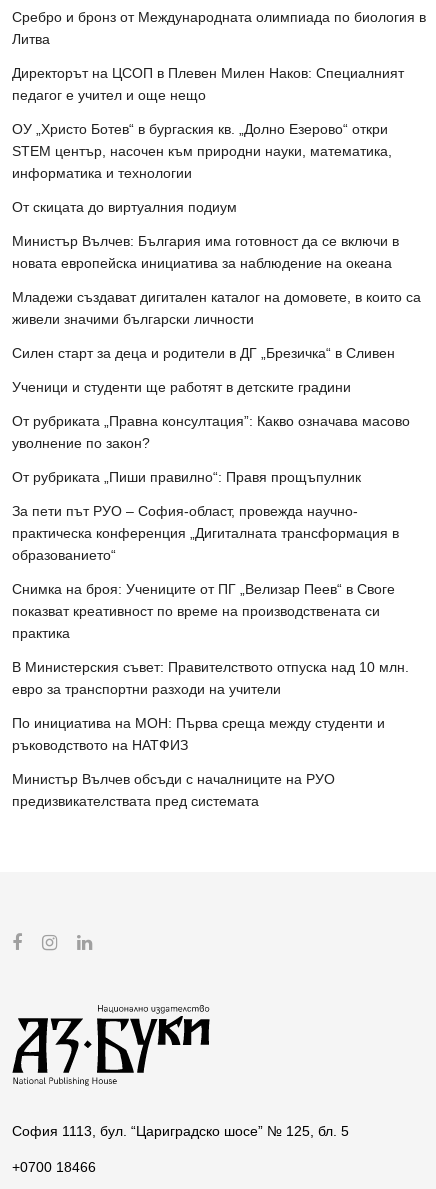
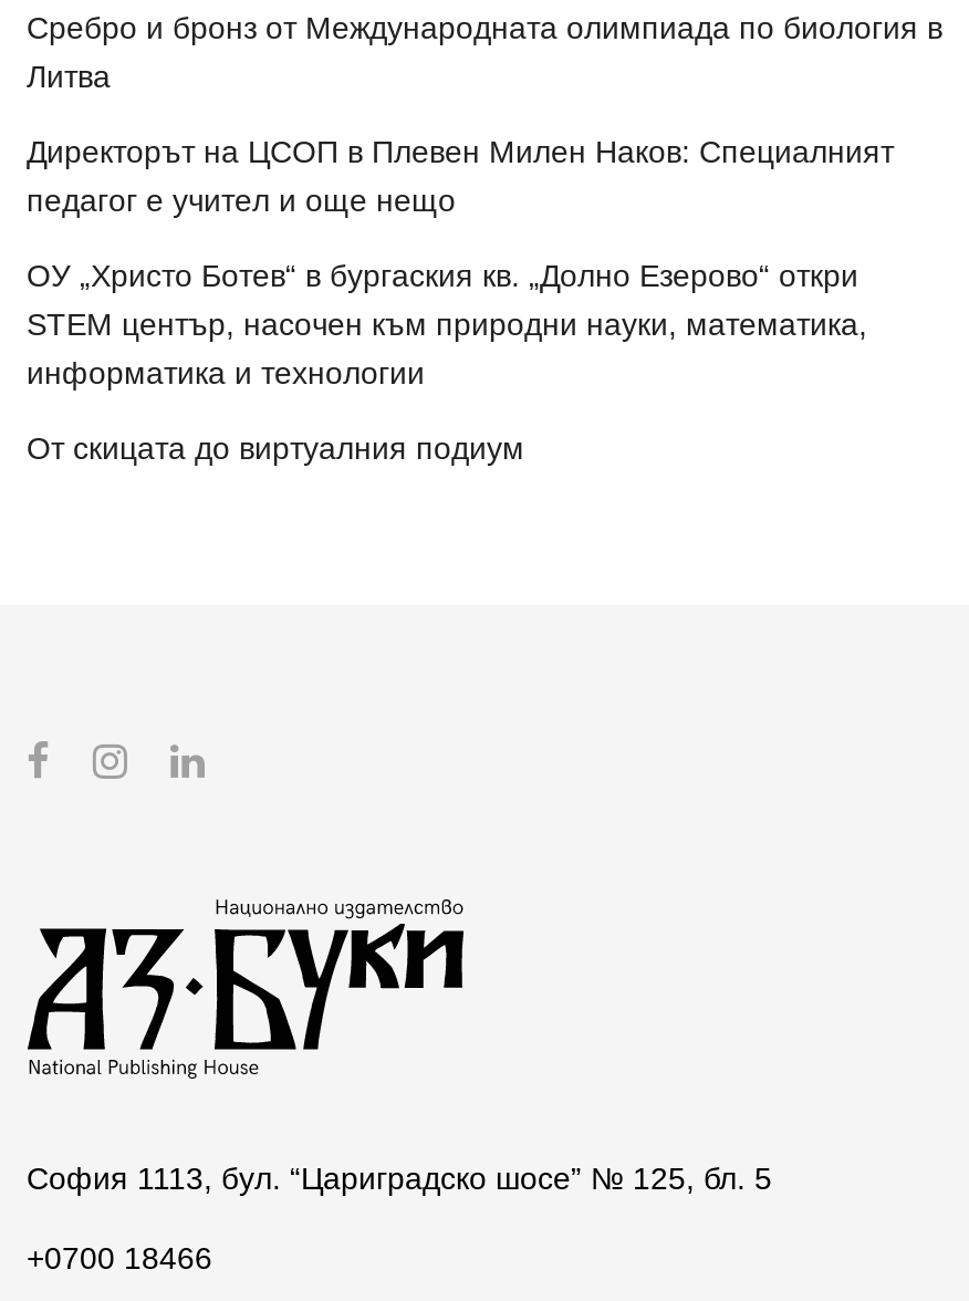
- Министър Вълчев: България има готовност да се включи в
- новата европейска инициатива за наблюдение на океана
- Младежи създават дигитален каталог на домовете, в които са
- живели значими български личности
- Силен старт за деца и родители в ДГ „Брезичка“ в Сливен
- Ученици и студенти ще работят в детските градини
- От рубриката „Правна консултация”: Какво означава масово
- уволнение по закон?
- От рубриката „Пиши правилно“: Правя прощъпулник
- За пети път РУО – София-област, провежда научно-
- практическа конференция „Дигиталната трансформация в
- образованието“
- Снимка на броя: Учениците от ПГ „Велизар Пеев“ в Своге
- показват креативност по време на производствената си
- практика
- В Министерския съвет: Правителството отпуска над 10 млн.
- евро за транспортни разходи на учители
- По инициатива на МОН: Първа среща между студенти и
- ръководството на НАТФИЗ
- Министър Вълчев обсъди с началниците на РУО
- предизвикателствата пред системата
